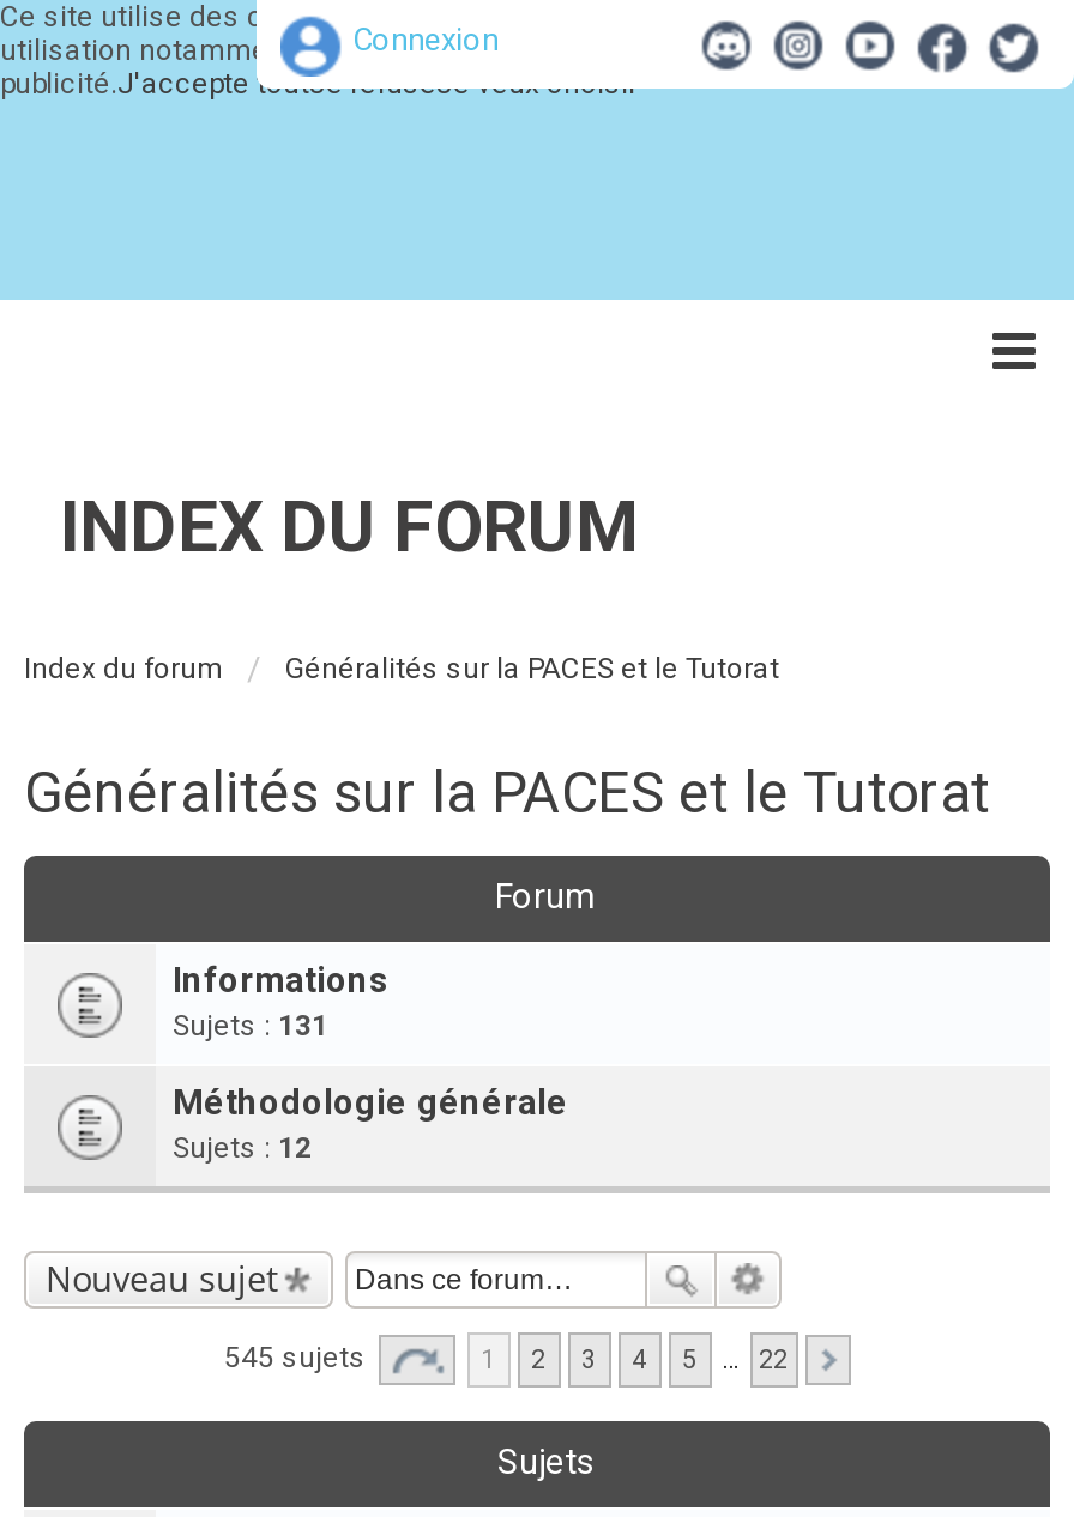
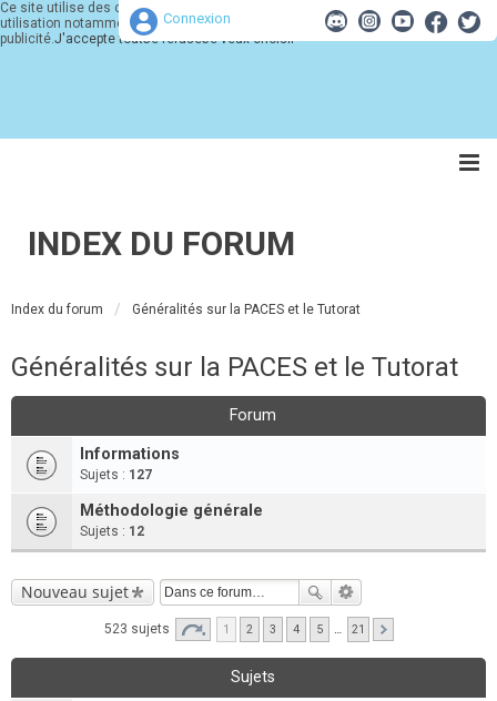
- Sujets : 131
+ Sujets : 127

- 545 sujets
+ 523 sujets

- 22
+ 21
